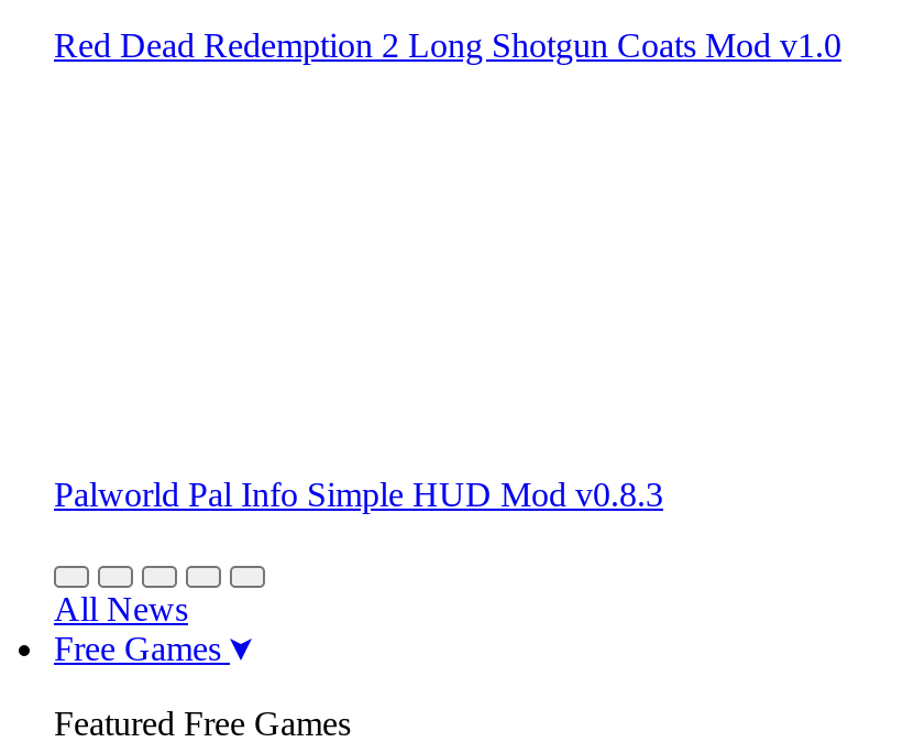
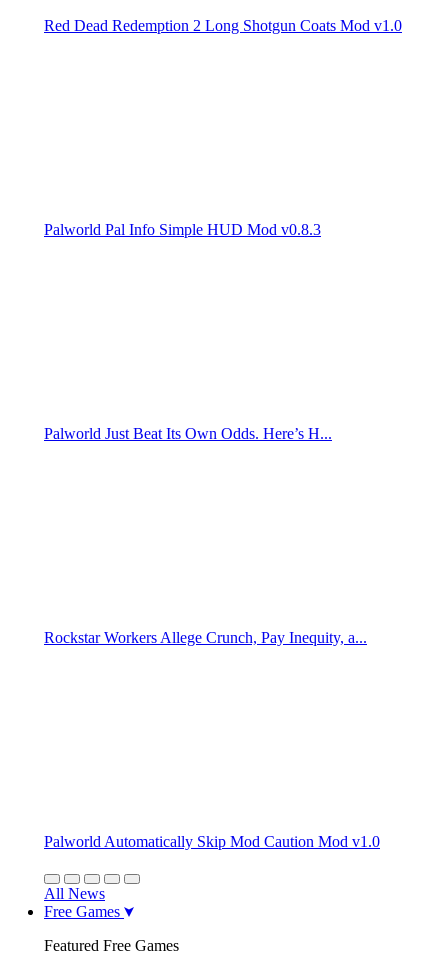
+ Palworld Just Beat Its Own Odds. Here’s H...

+ Rockstar Workers Allege Crunch, Pay Inequity, a...

+ Palworld Automatically Skip Mod Caution Mod v1.0
